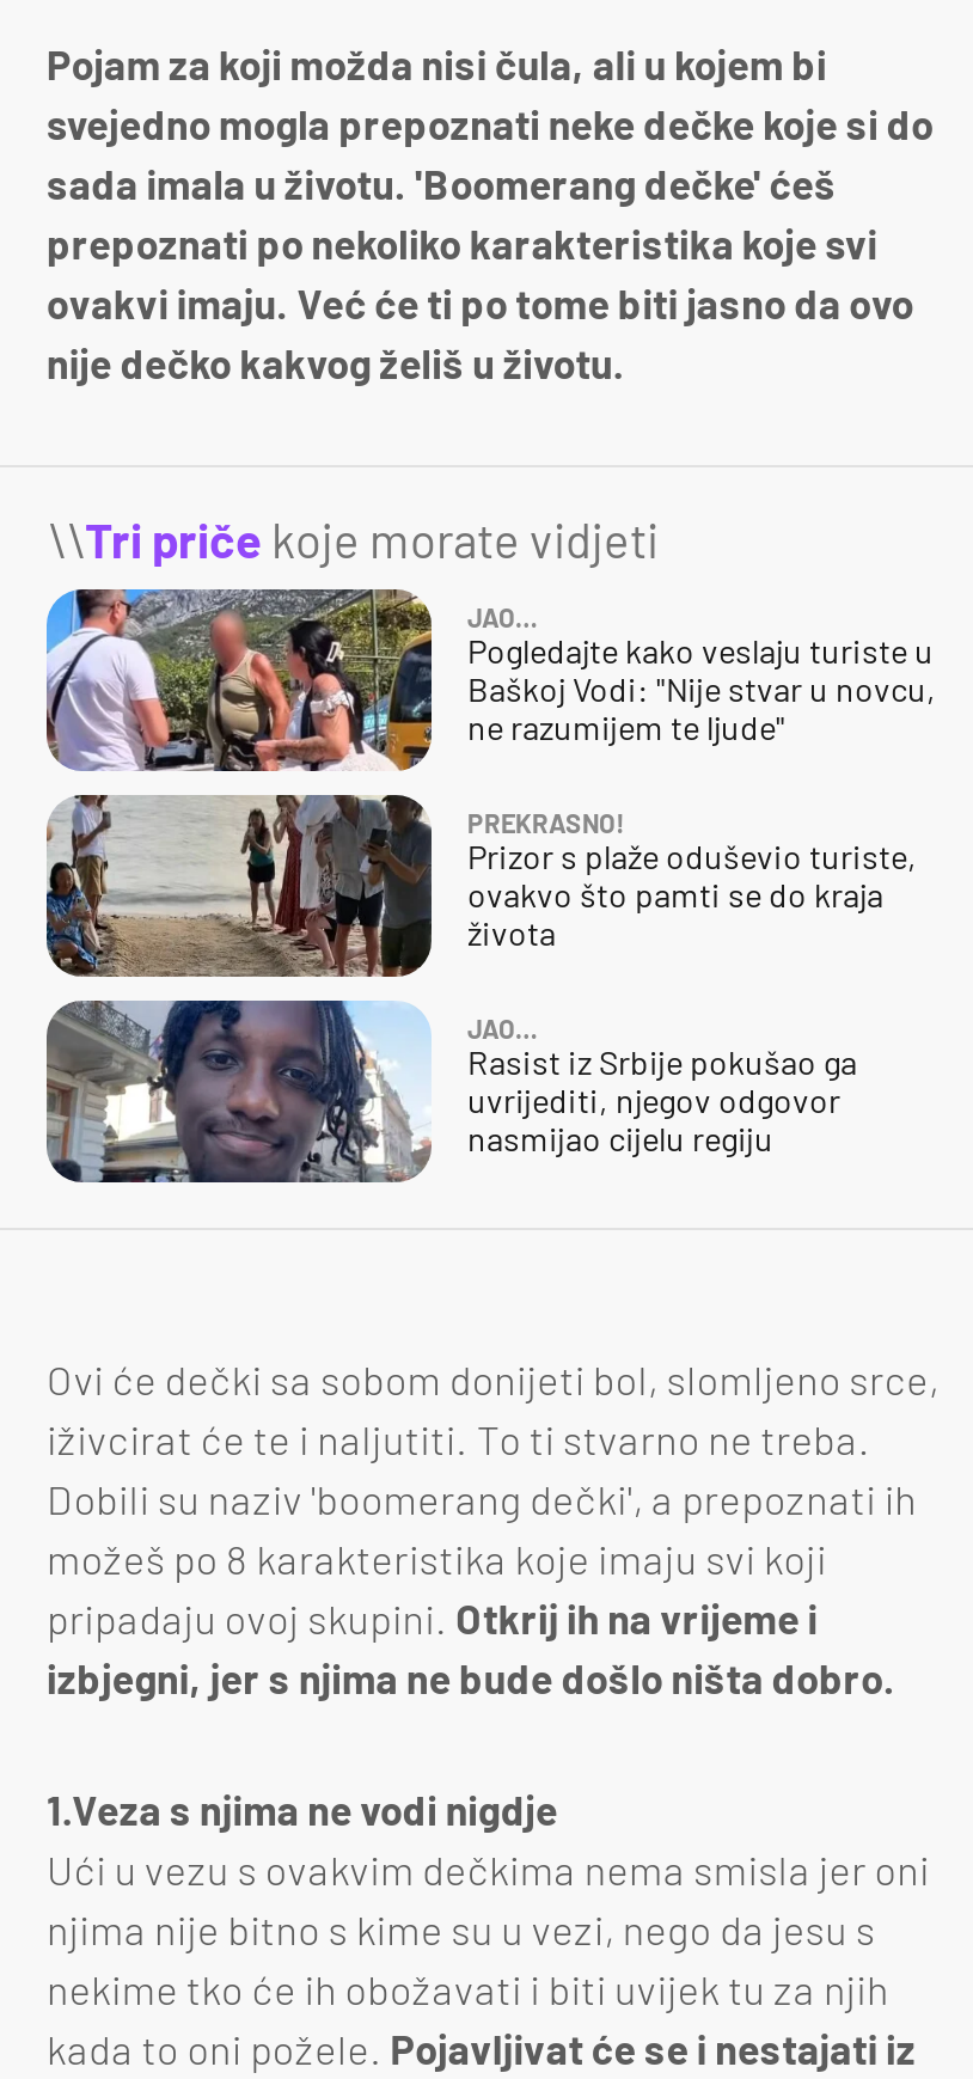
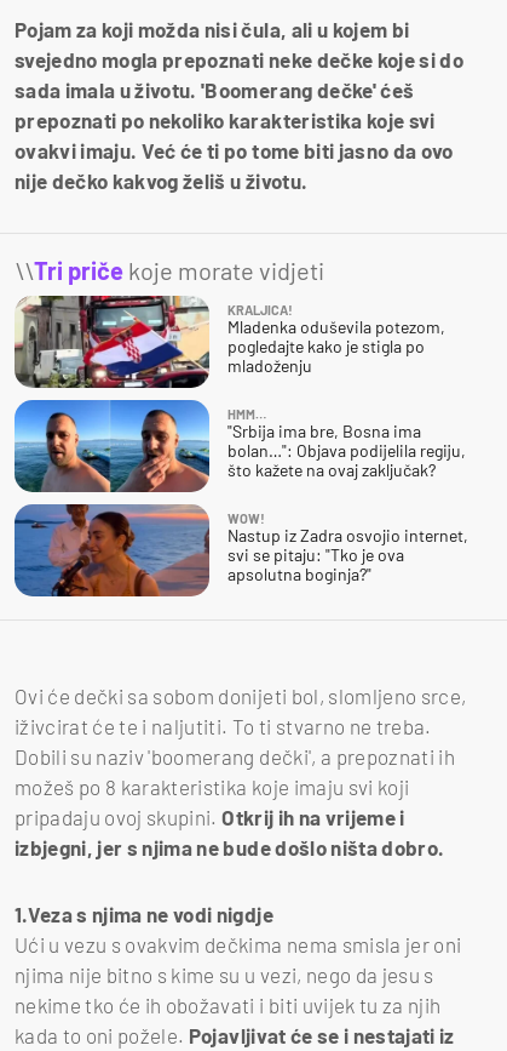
- [image]
- JAO…
- Pogledajte kako veslaju turiste u
- Baškoj Vodi: "Nije stvar u novcu,
- ne razumijem te ljude"
+ [image]
+ KRALJICA!
+ Mladenka oduševila potezom,
+ pogledajte kako je stigla po
+ mladoženju

- [image]
- PREKRASNO!
- Prizor s plaže oduševio turiste,
- ovakvo što pamti se do kraja
- života
+ [image]
+ HMM…
+ "Srbija ima bre, Bosna ima
+ bolan…": Objava podijelila regiju,
+ što kažete na ovaj zaključak?

- [image]
- JAO…
- Rasist iz Srbije pokušao ga
- uvrijediti, njegov odgovor
- nasmijao cijelu regiju
+ [image]
+ WOW!
+ Nastup iz Zadra osvojio internet,
+ svi se pitaju: "Tko je ova
+ apsolutna boginja?"
